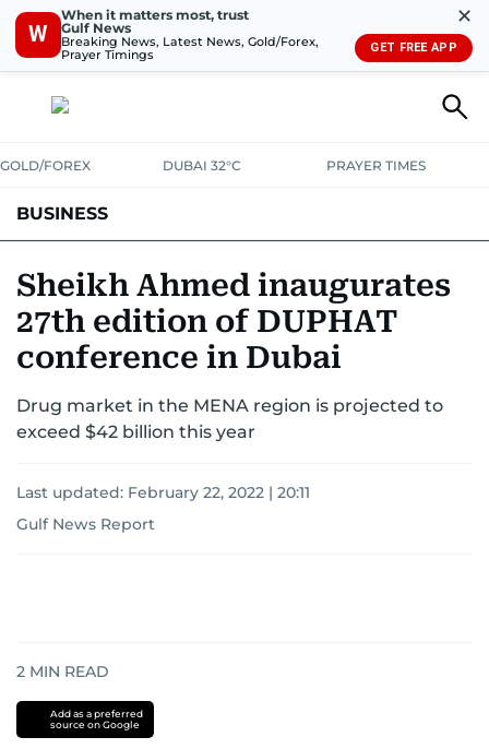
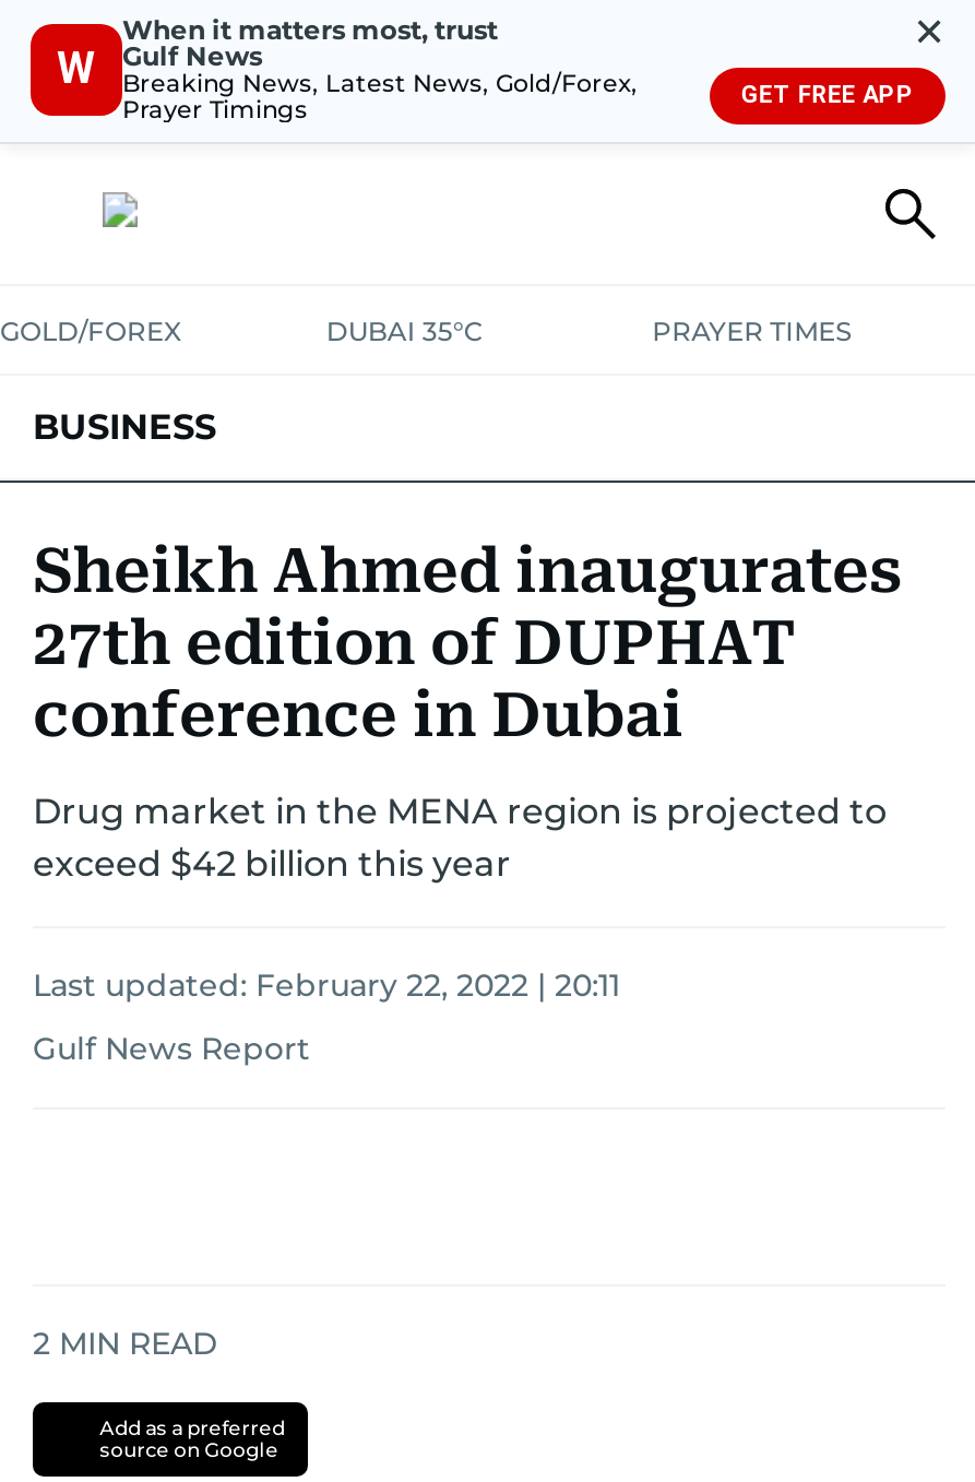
- DUBAI 32°C
+ DUBAI 35°C
